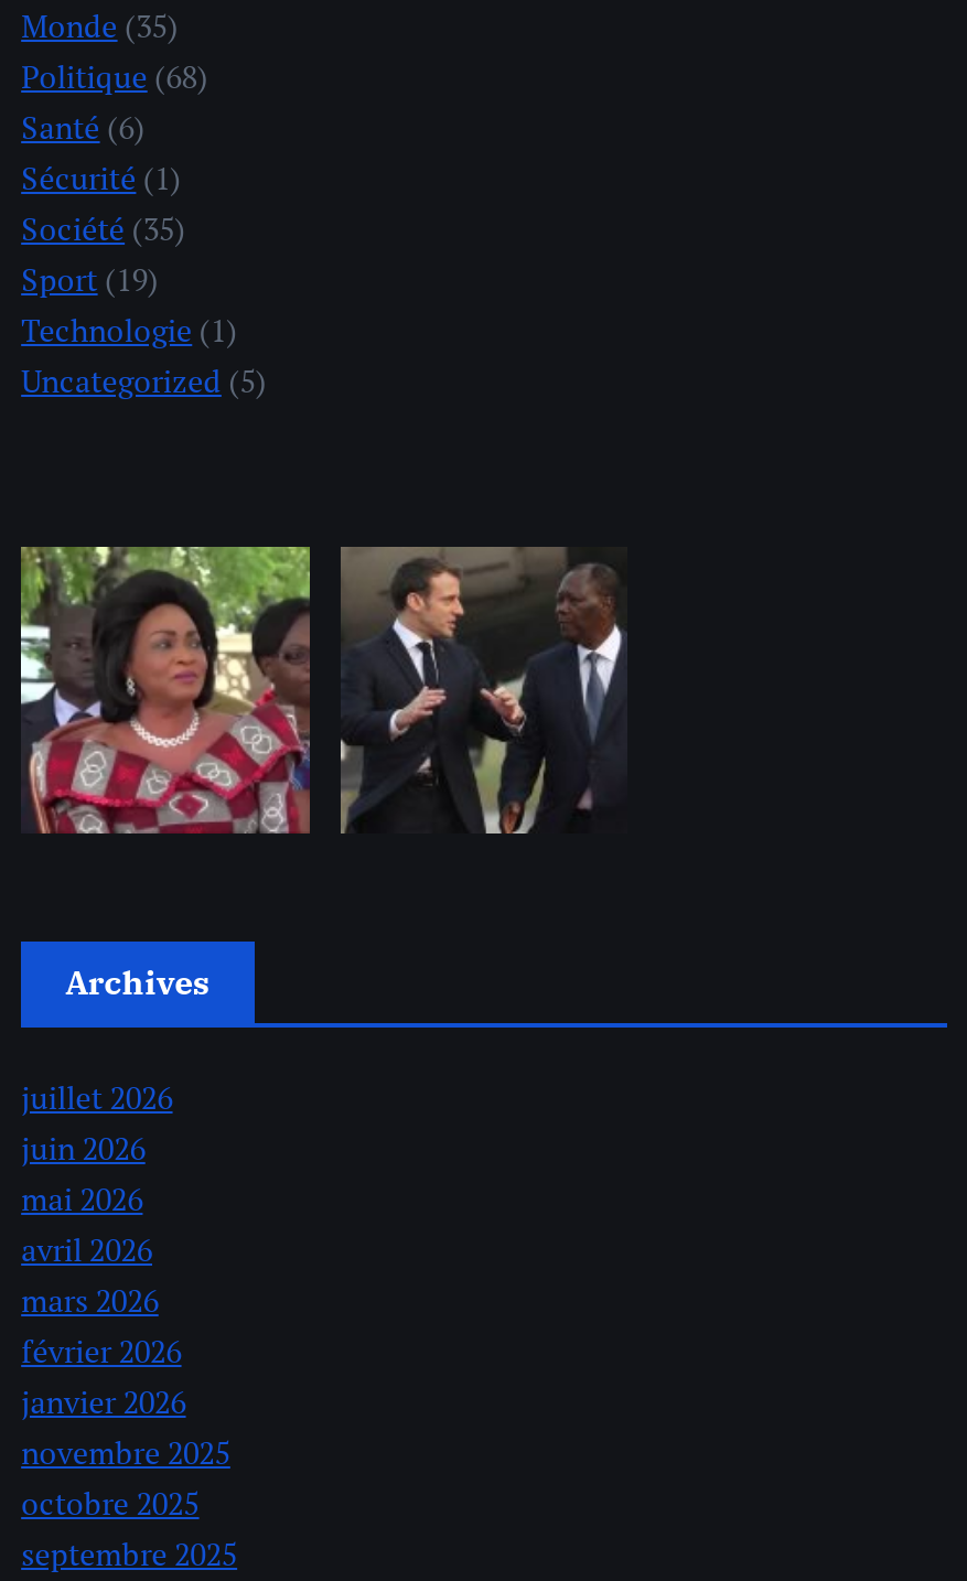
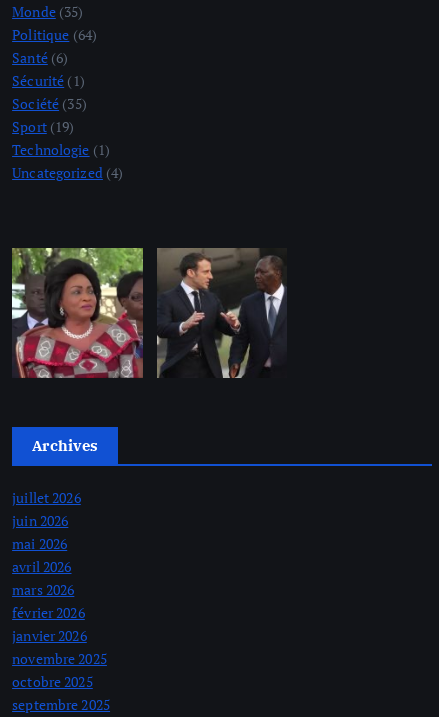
- Politique (68)
+ Politique (64)

- Uncategorized (5)
+ Uncategorized (4)
